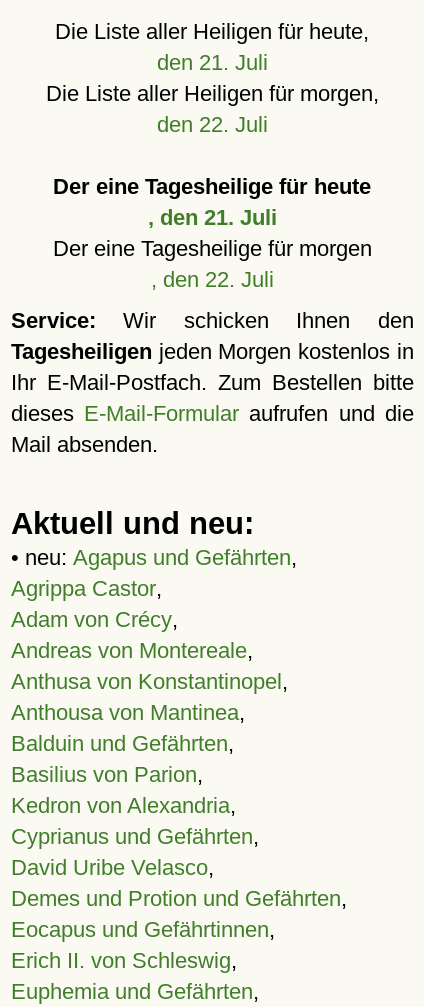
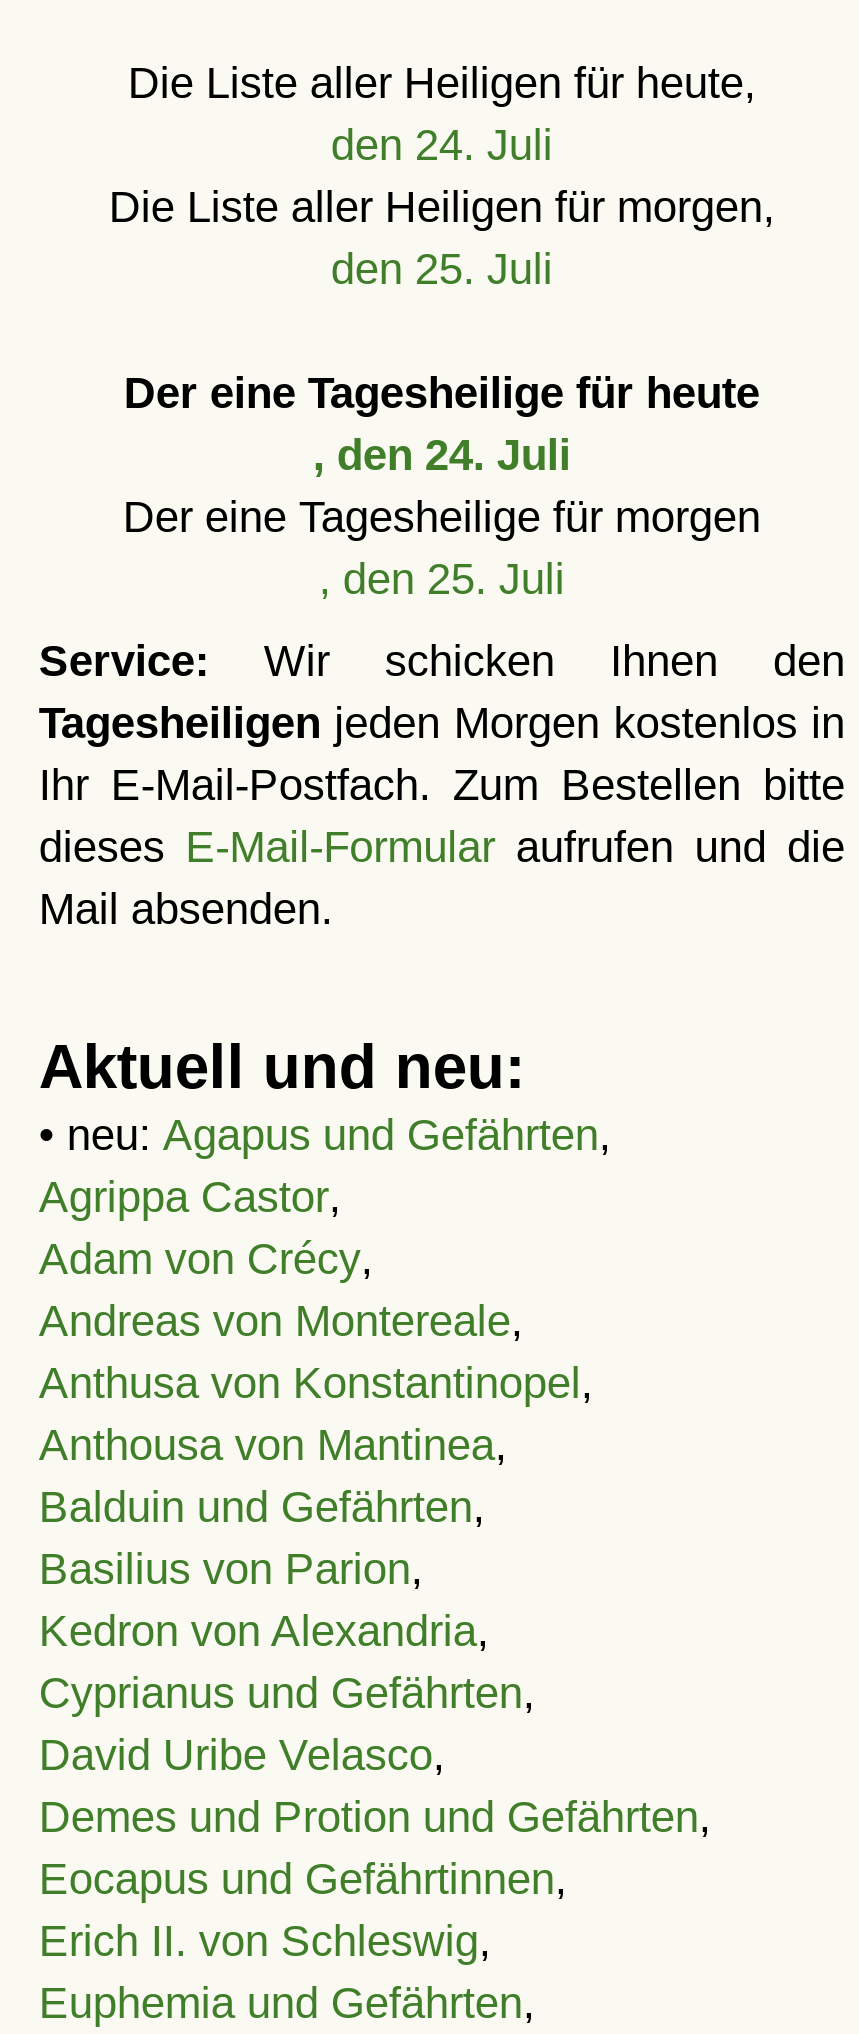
- den 21. Juli
+ den 24. Juli

- den 22. Juli
+ den 25. Juli

- , den 21. Juli
+ , den 24. Juli

- , den 22. Juli
+ , den 25. Juli
